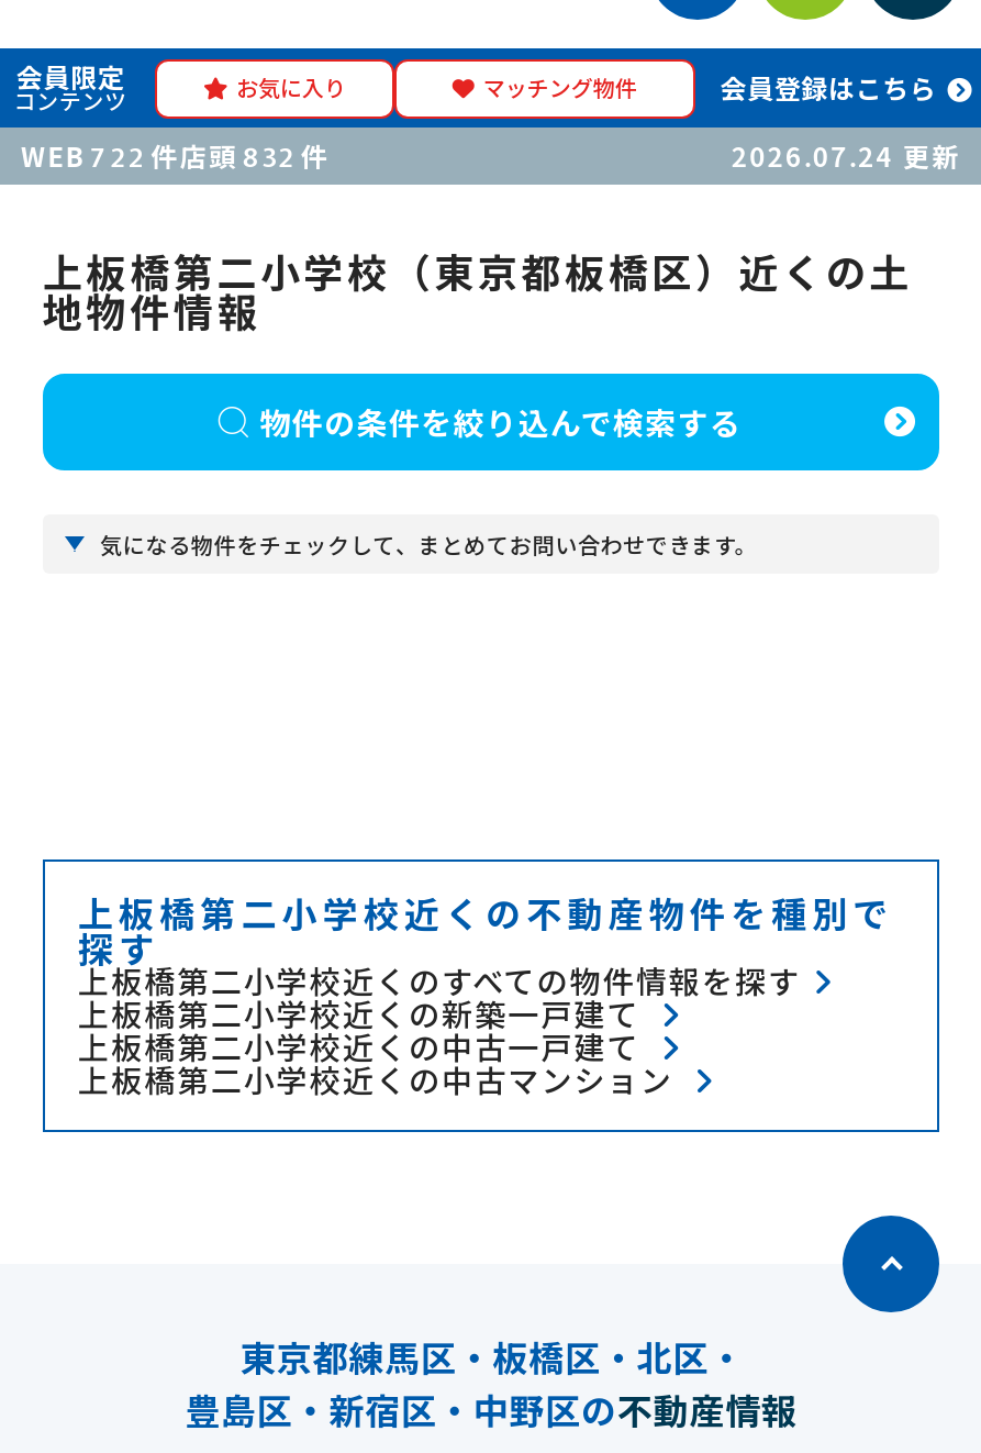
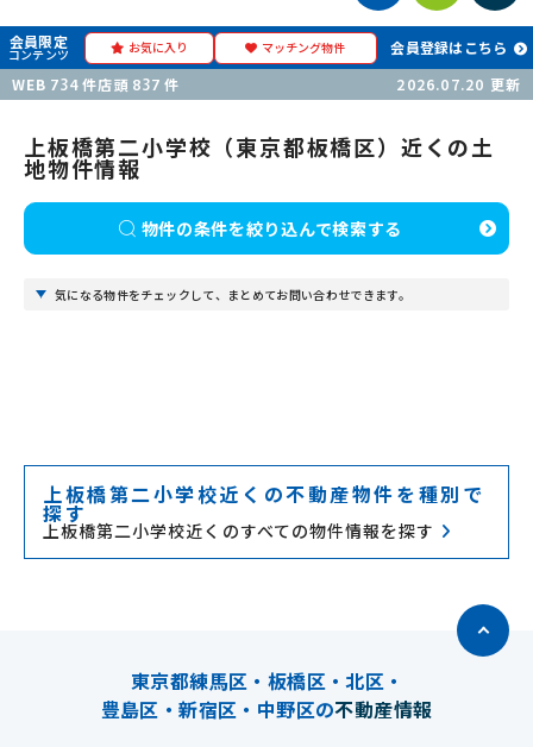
- WEB 722 件店頭 832 件
+ WEB 734 件店頭 837 件

- 2026.07.24更新
+ 2026.07.20更新

- 上板橋第二小学校近くの新築一戸建て
- 上板橋第二小学校近くの中古一戸建て
- 上板橋第二小学校近くの中古マンション
